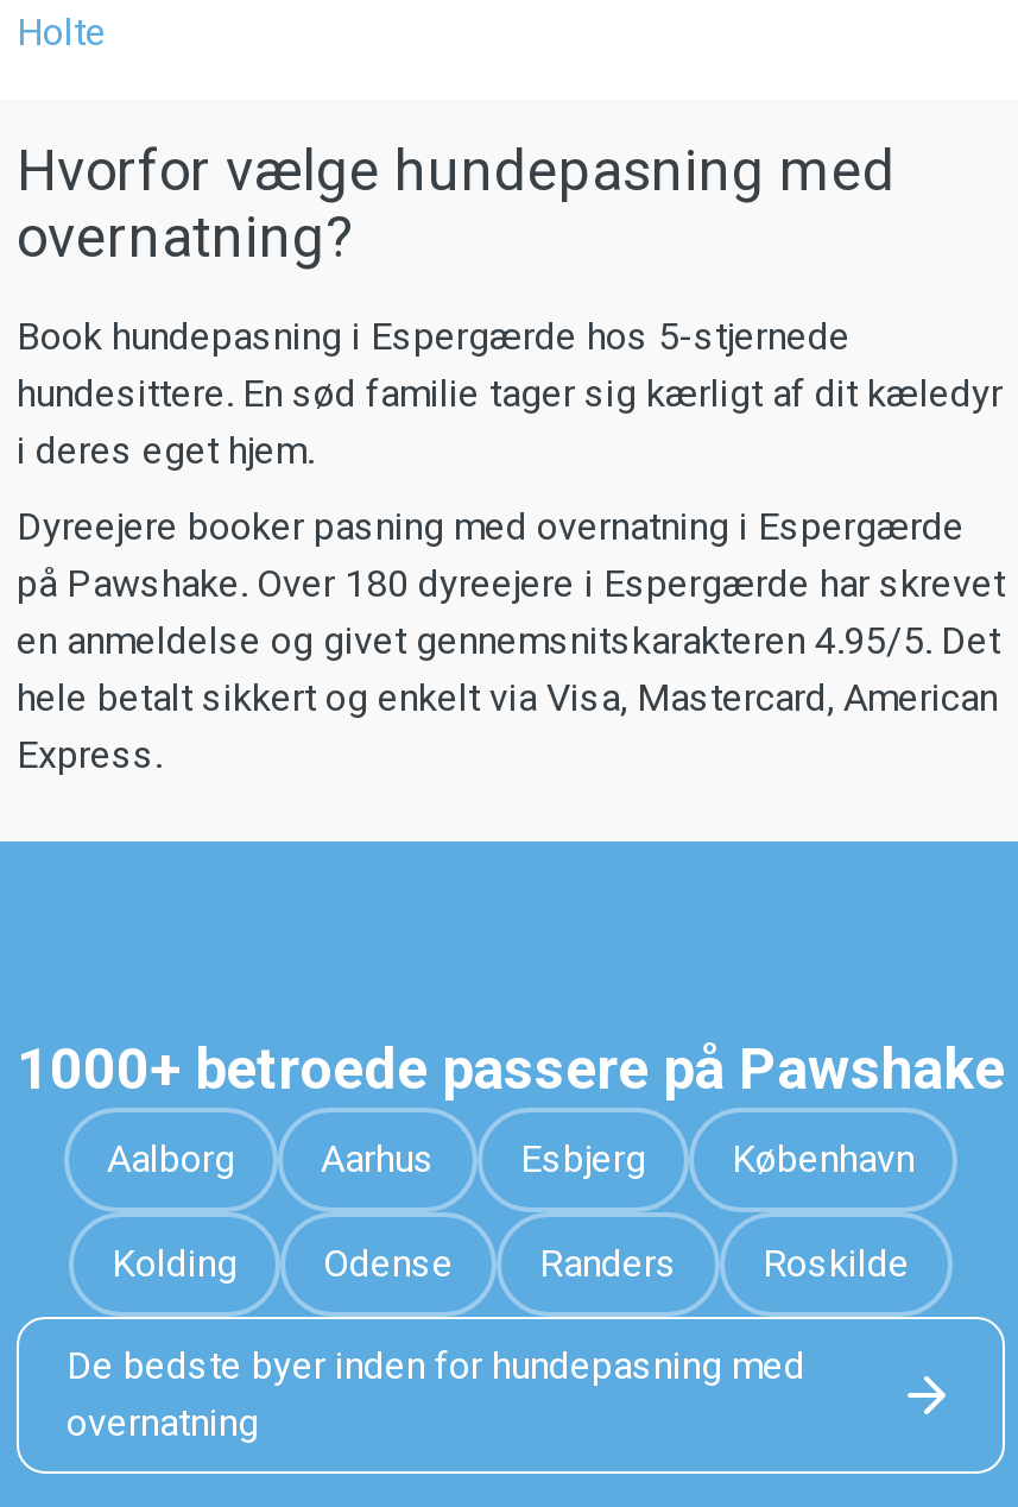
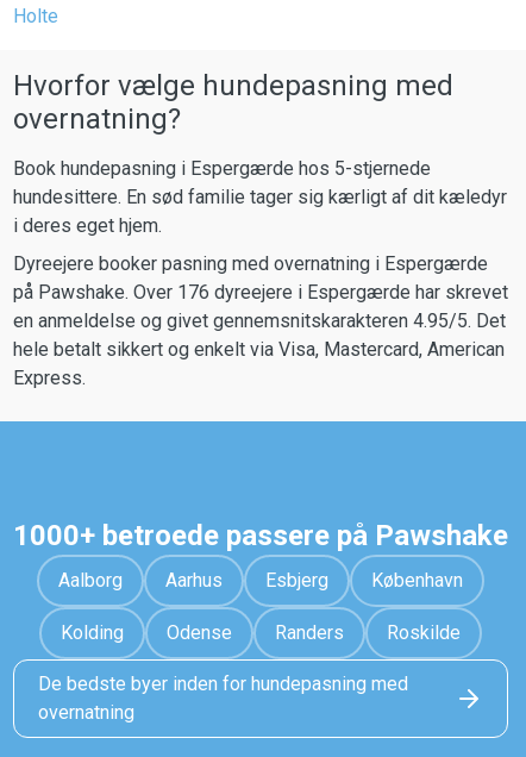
- på Pawshake. Over 180 dyreejere i Espergærde har skrevet
+ på Pawshake. Over 176 dyreejere i Espergærde har skrevet
